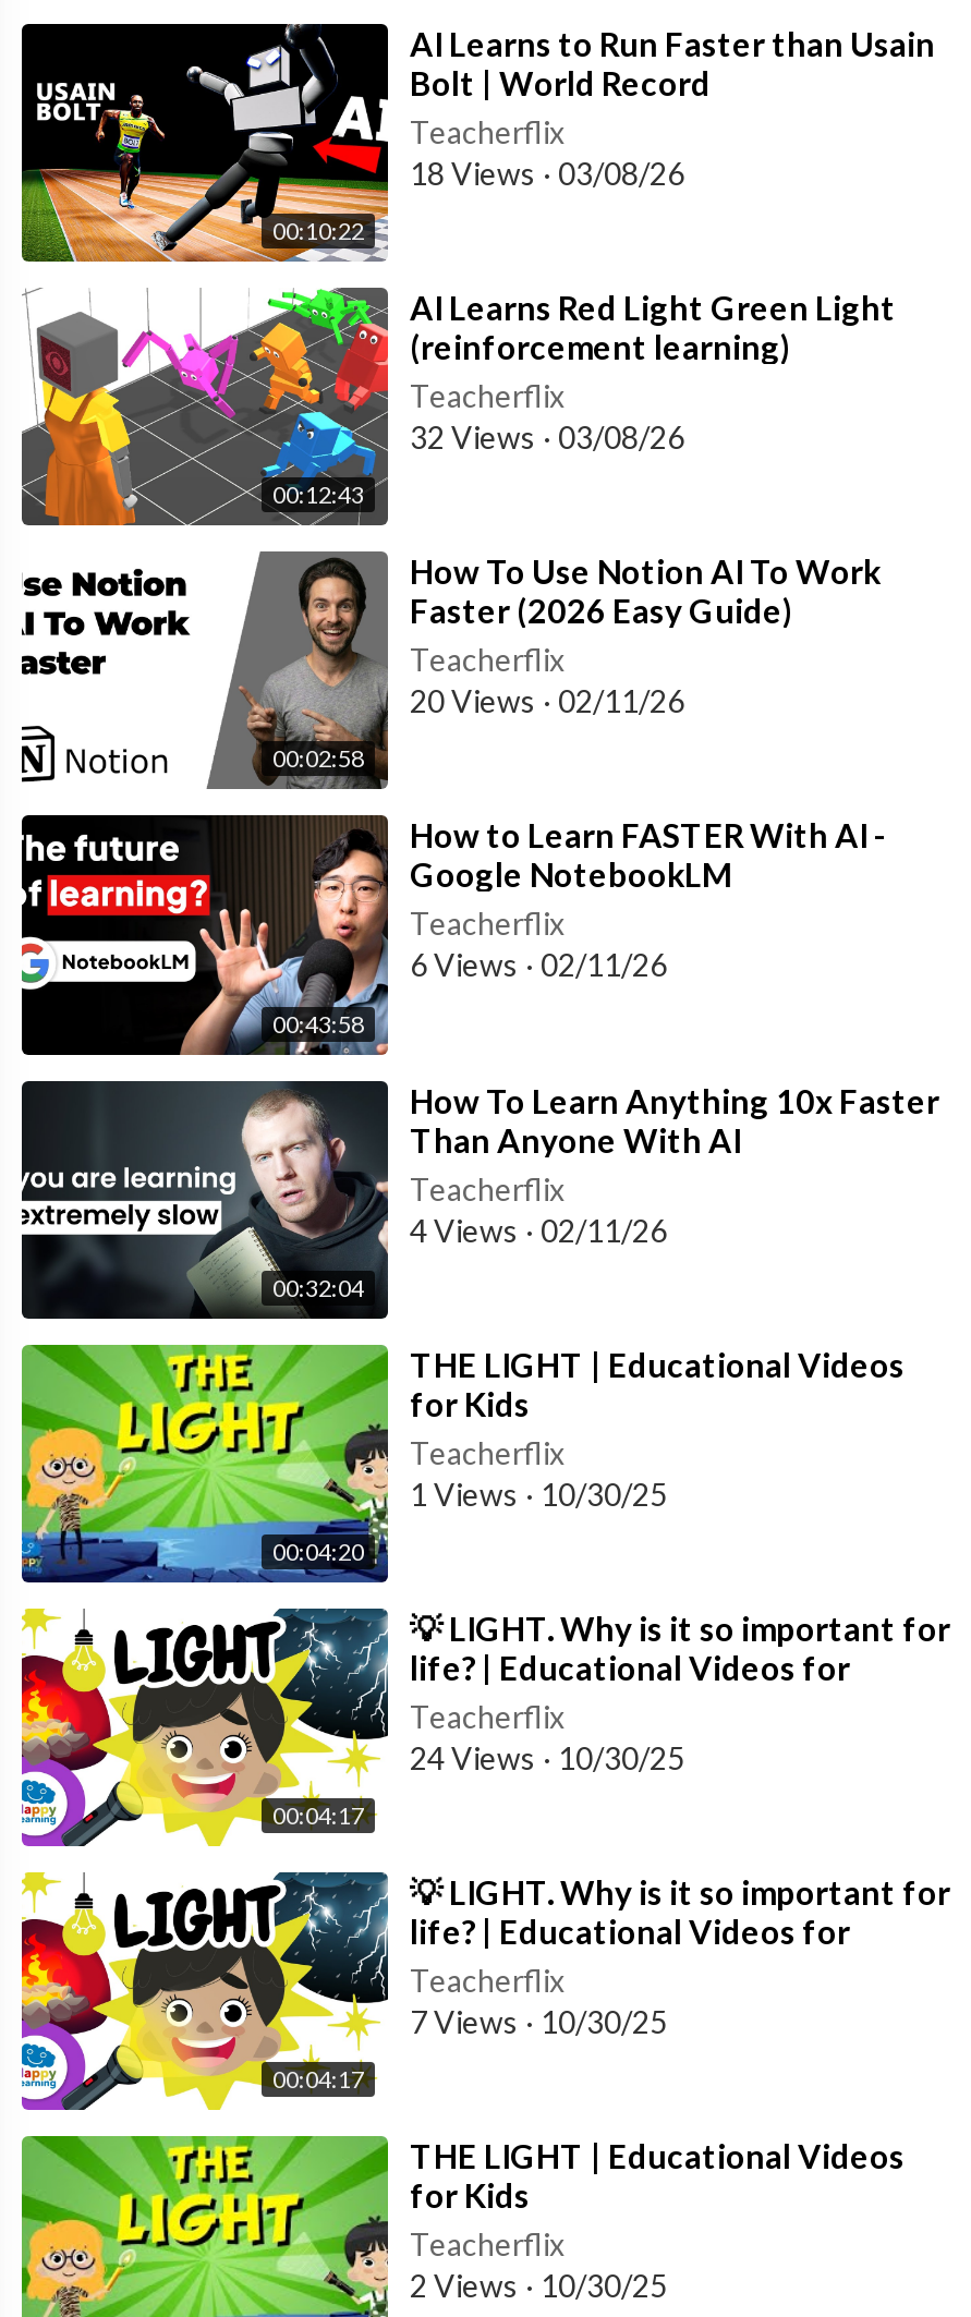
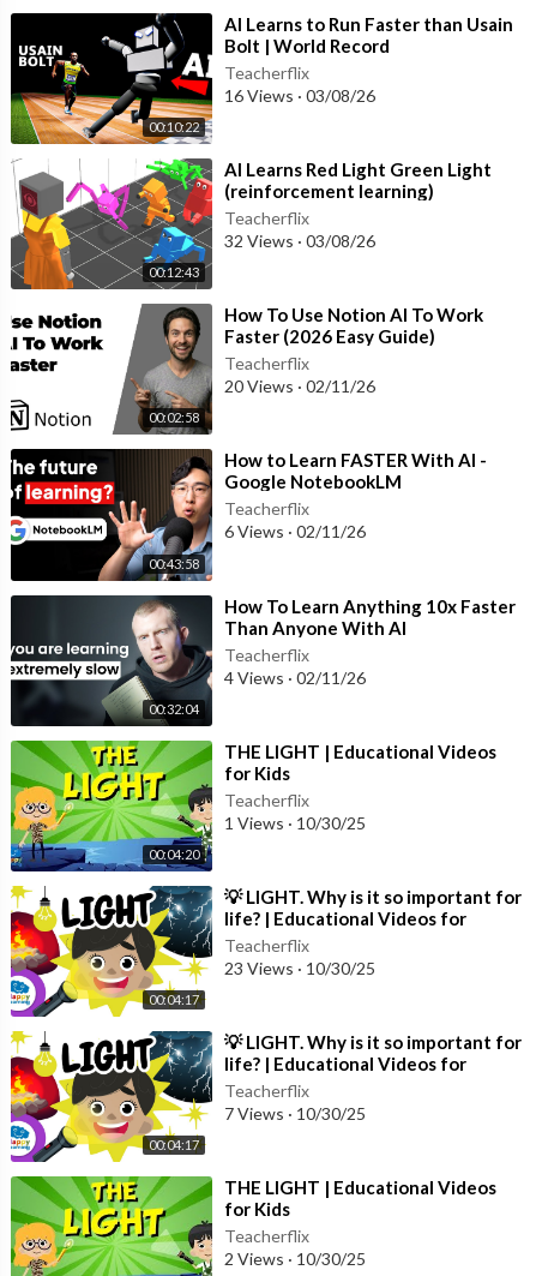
- 18 Views · 03/08/26
+ 16 Views · 03/08/26

- 24 Views · 10/30/25
+ 23 Views · 10/30/25
